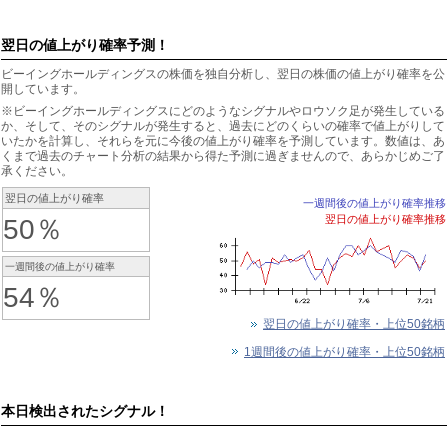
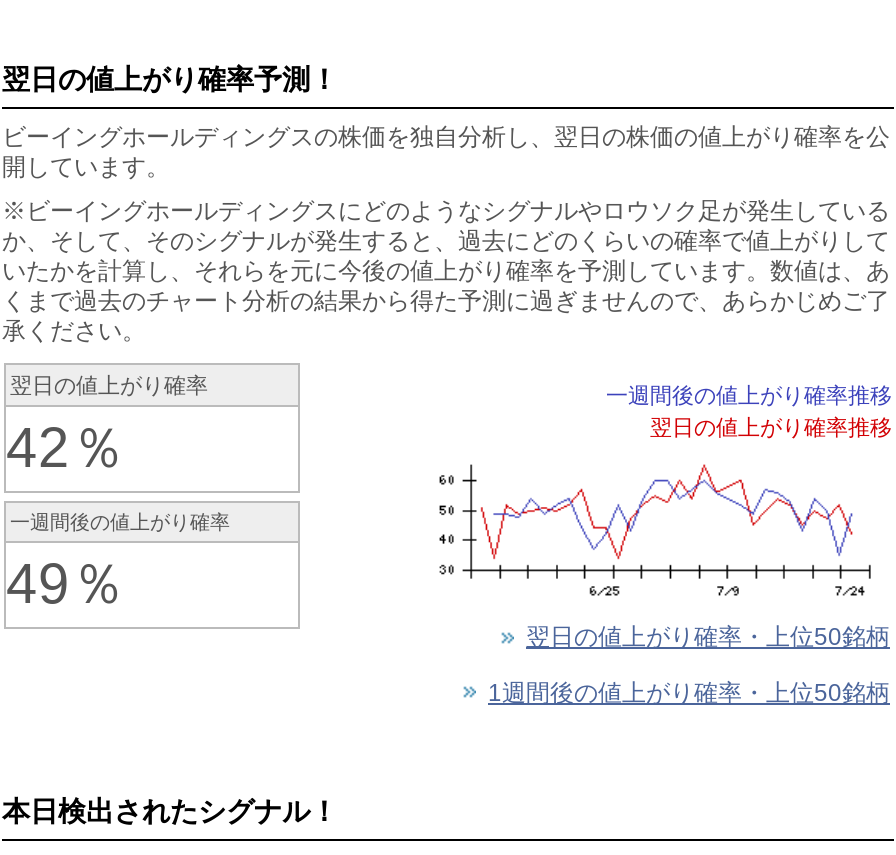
- 50％
+ 42％

- [image]
+ [image]

- 54％
+ 49％
